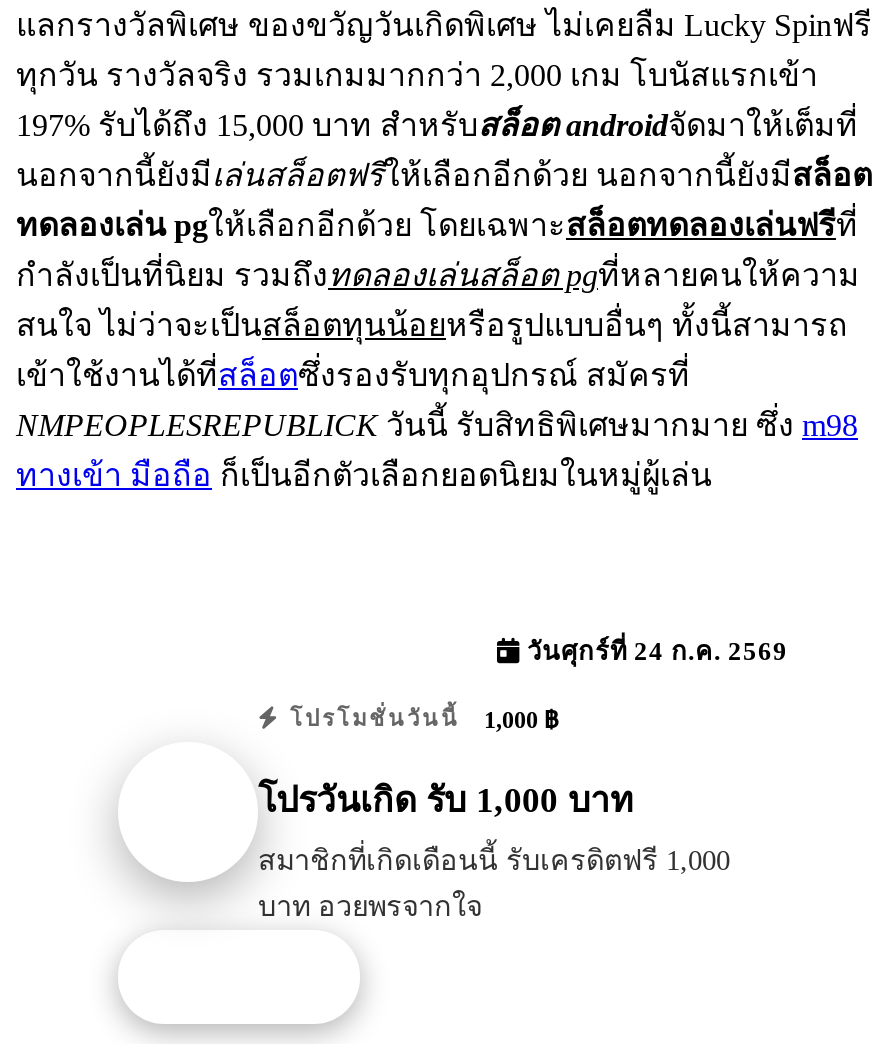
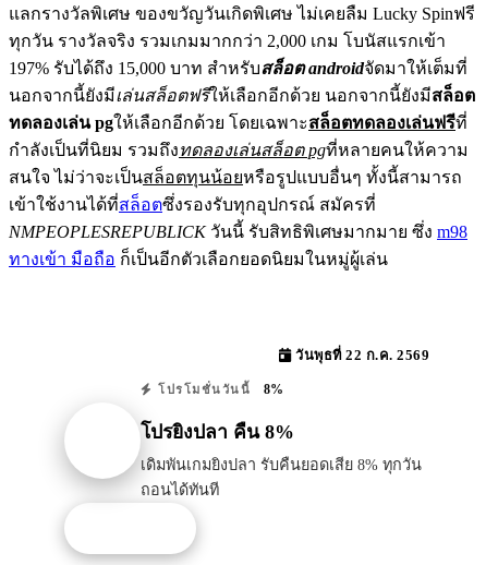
- วันศุกร์ที่ 24 ก.ค. 2569
+ วันพุธที่ 22 ก.ค. 2569

- โปรโมชั่นวันนี้ 1,000 ฿
+ โปรโมชั่นวันนี้ 8%

- โปรวันเกิด รับ 1,000 บาท
+ โปรยิงปลา คืน 8%

- สมาชิกที่เกิดเดือนนี้ รับเครดิตฟรี 1,000
- บาท อวยพรจากใจ
+ เดิมพันเกมยิงปลา รับคืนยอดเสีย 8% ทุกวัน
+ ถอนได้ทันที
